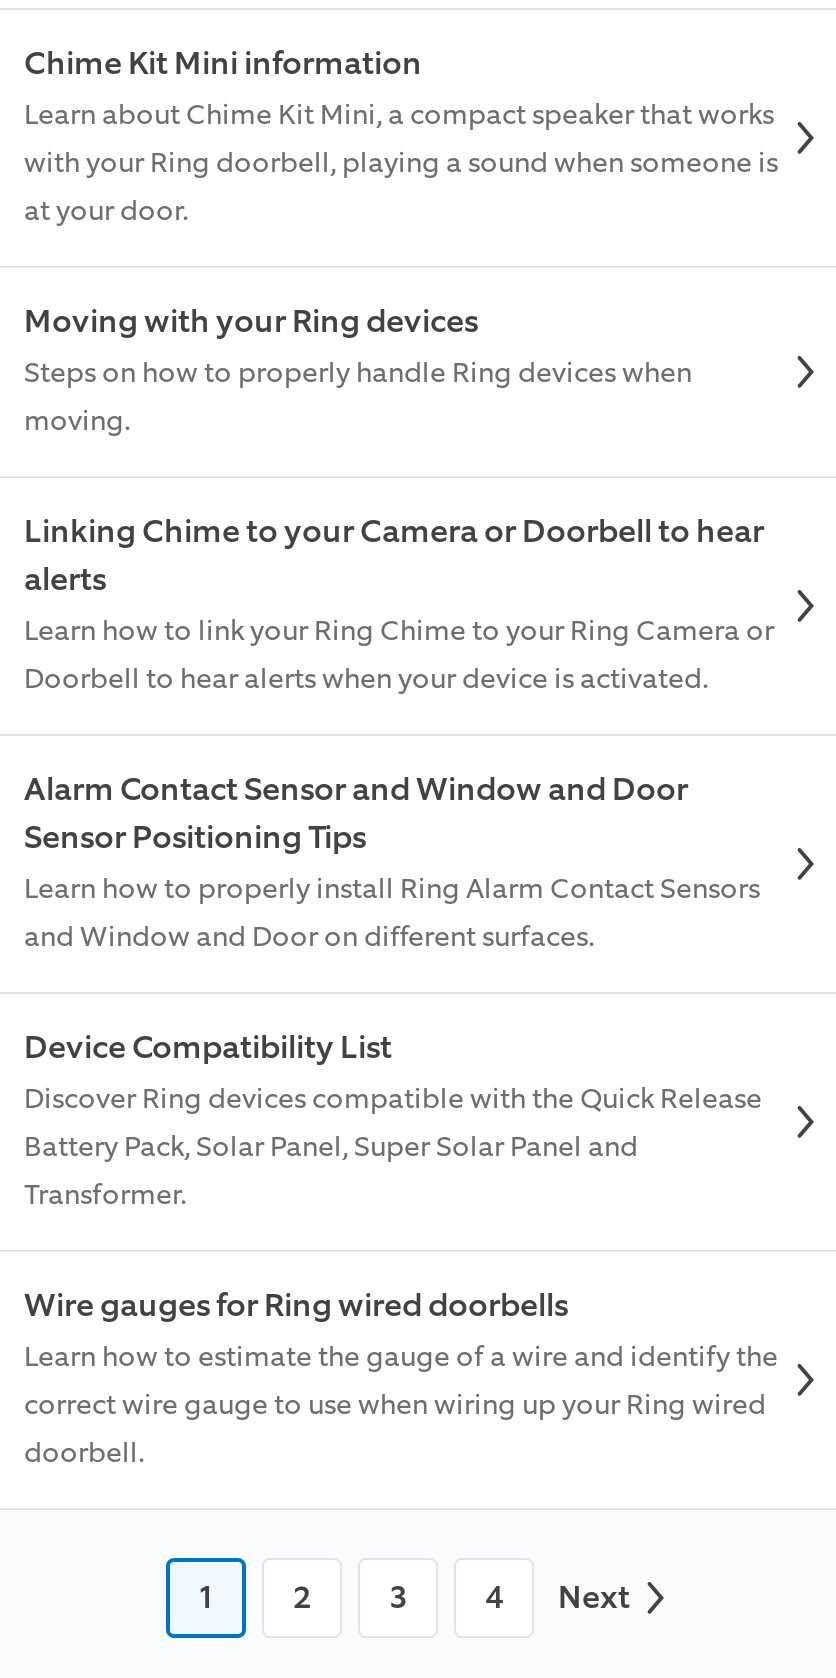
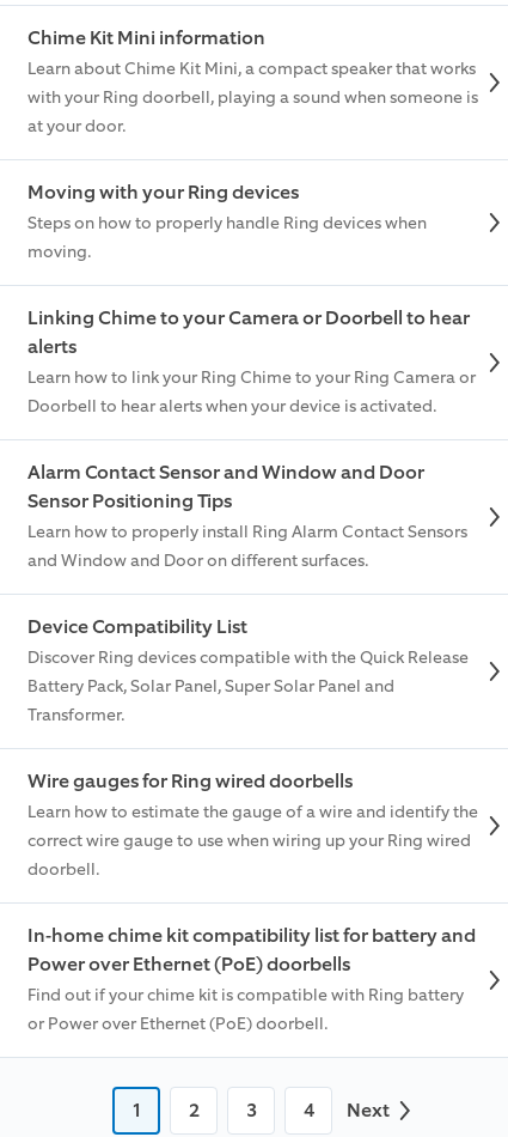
+ In-home chime kit compatibility list for battery and
+ Power over Ethernet (PoE) doorbells
+ Find out if your chime kit is compatible with Ring battery
+ or Power over Ethernet (PoE) doorbell.
